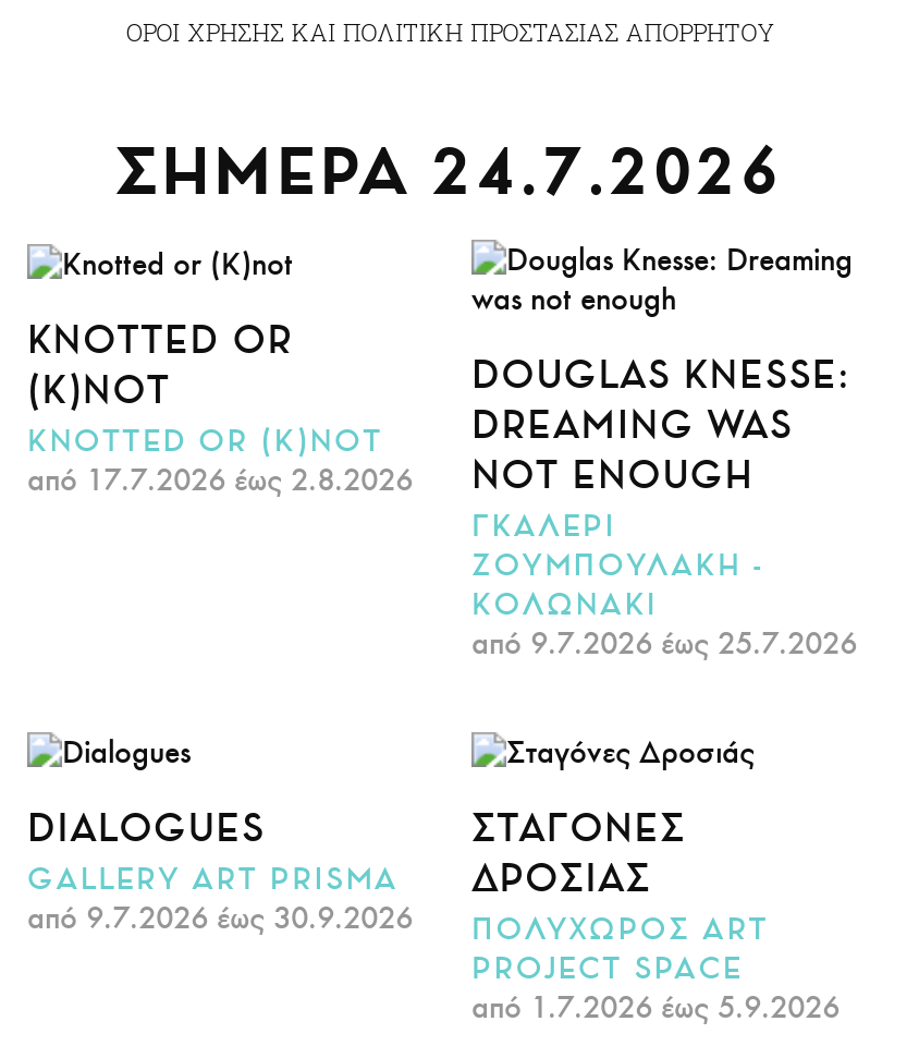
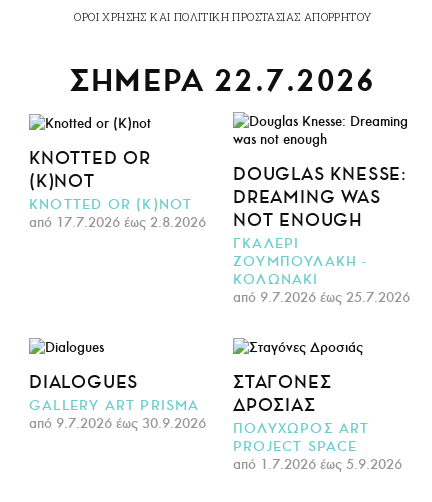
- ΣΗΜΕΡΑ 24.7.2026
+ ΣΗΜΕΡΑ 22.7.2026
